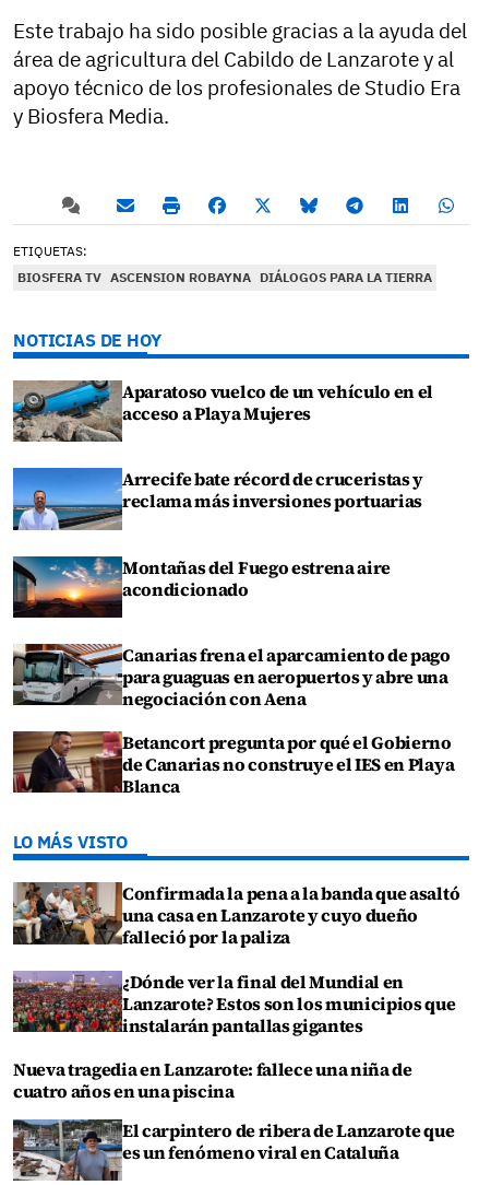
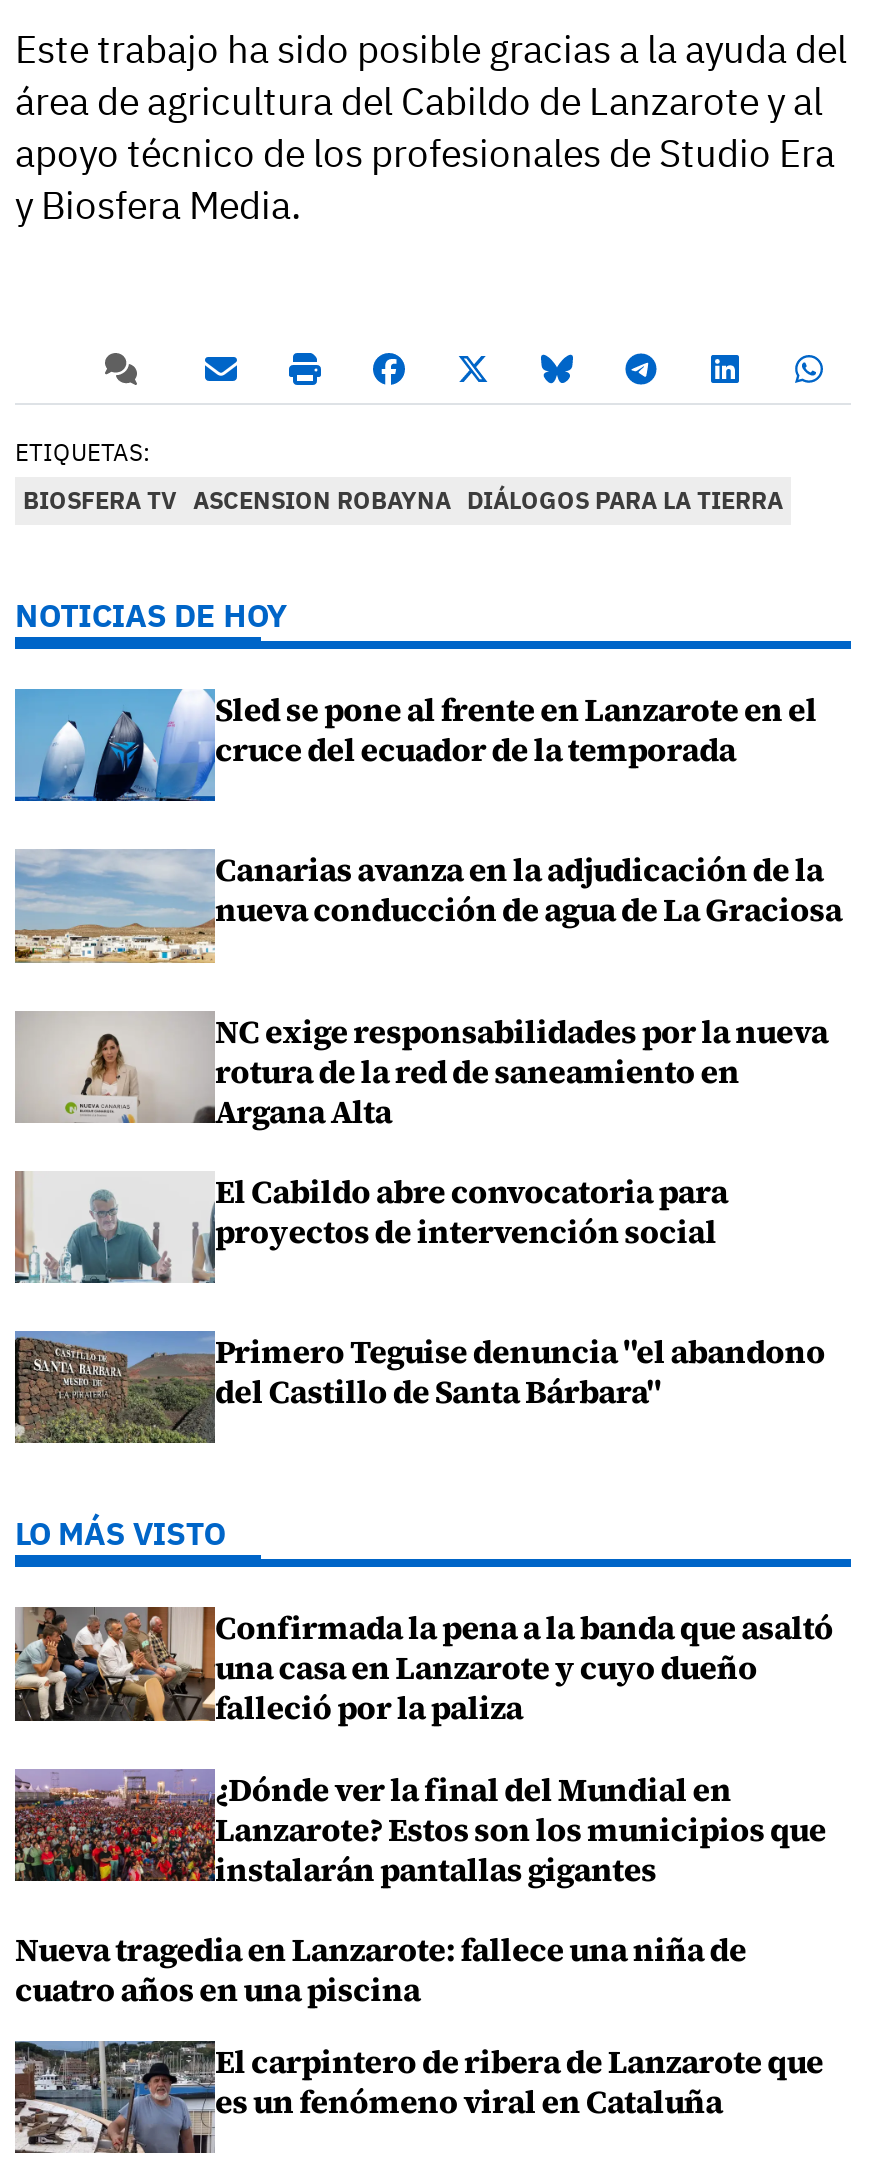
- [image]
- Aparatoso vuelco de un vehículo en el
- acceso a Playa Mujeres
+ [image]
+ Sled se pone al frente en Lanzarote en el
+ cruce del ecuador de la temporada

- [image]
- Arrecife bate récord de cruceristas y
- reclama más inversiones portuarias
+ [image]
+ Canarias avanza en la adjudicación de la
+ nueva conducción de agua de La Graciosa

- [image]
- Montañas del Fuego estrena aire
- acondicionado
+ [image]
+ NC exige responsabilidades por la nueva
+ rotura de la red de saneamiento en
+ Argana Alta

- [image]
- Canarias frena el aparcamiento de pago
- para guaguas en aeropuertos y abre una
- negociación con Aena
+ [image]
+ El Cabildo abre convocatoria para
+ proyectos de intervención social

- [image]
- Betancort pregunta por qué el Gobierno
- de Canarias no construye el IES en Playa
- Blanca
+ [image]
+ Primero Teguise denuncia "el abandono
+ del Castillo de Santa Bárbara"
